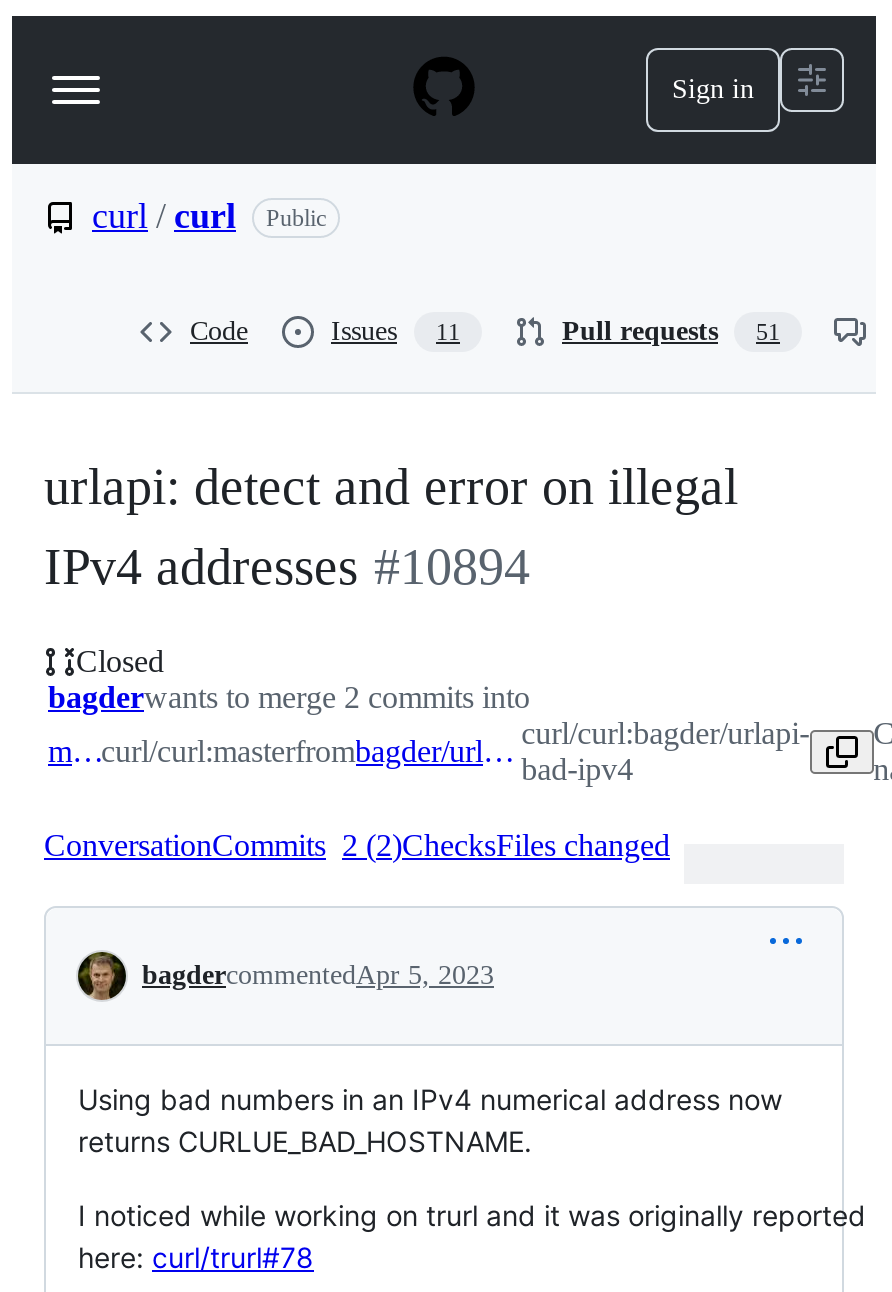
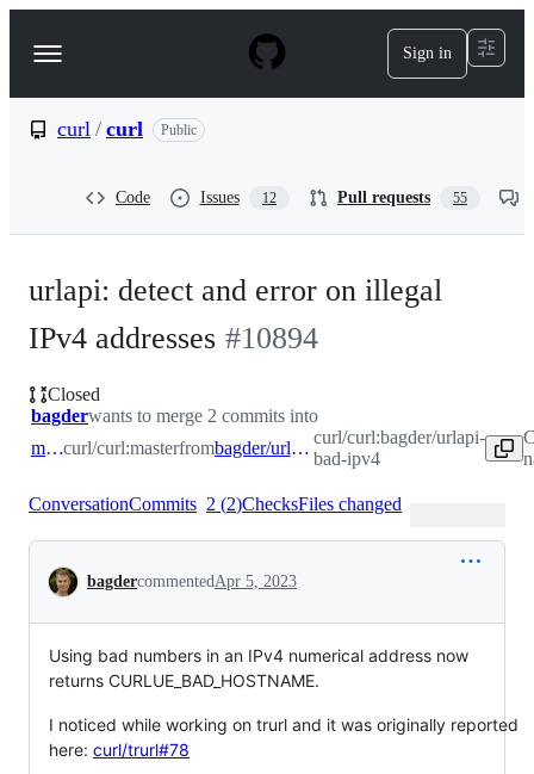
- Issues 11
+ Issues 12

- Pull requests 51
+ Pull requests 55
